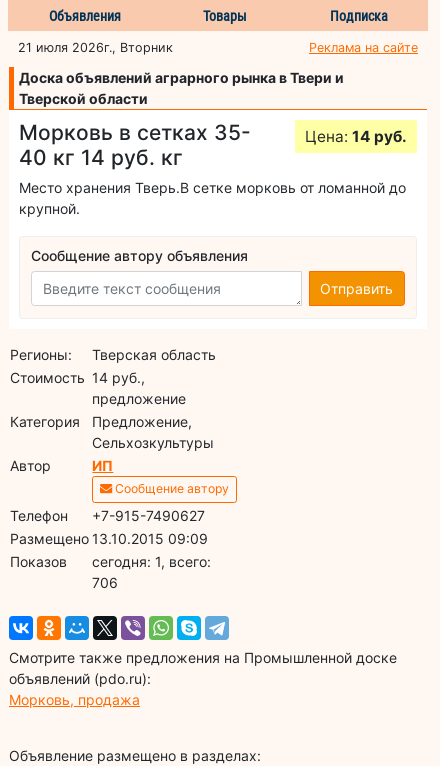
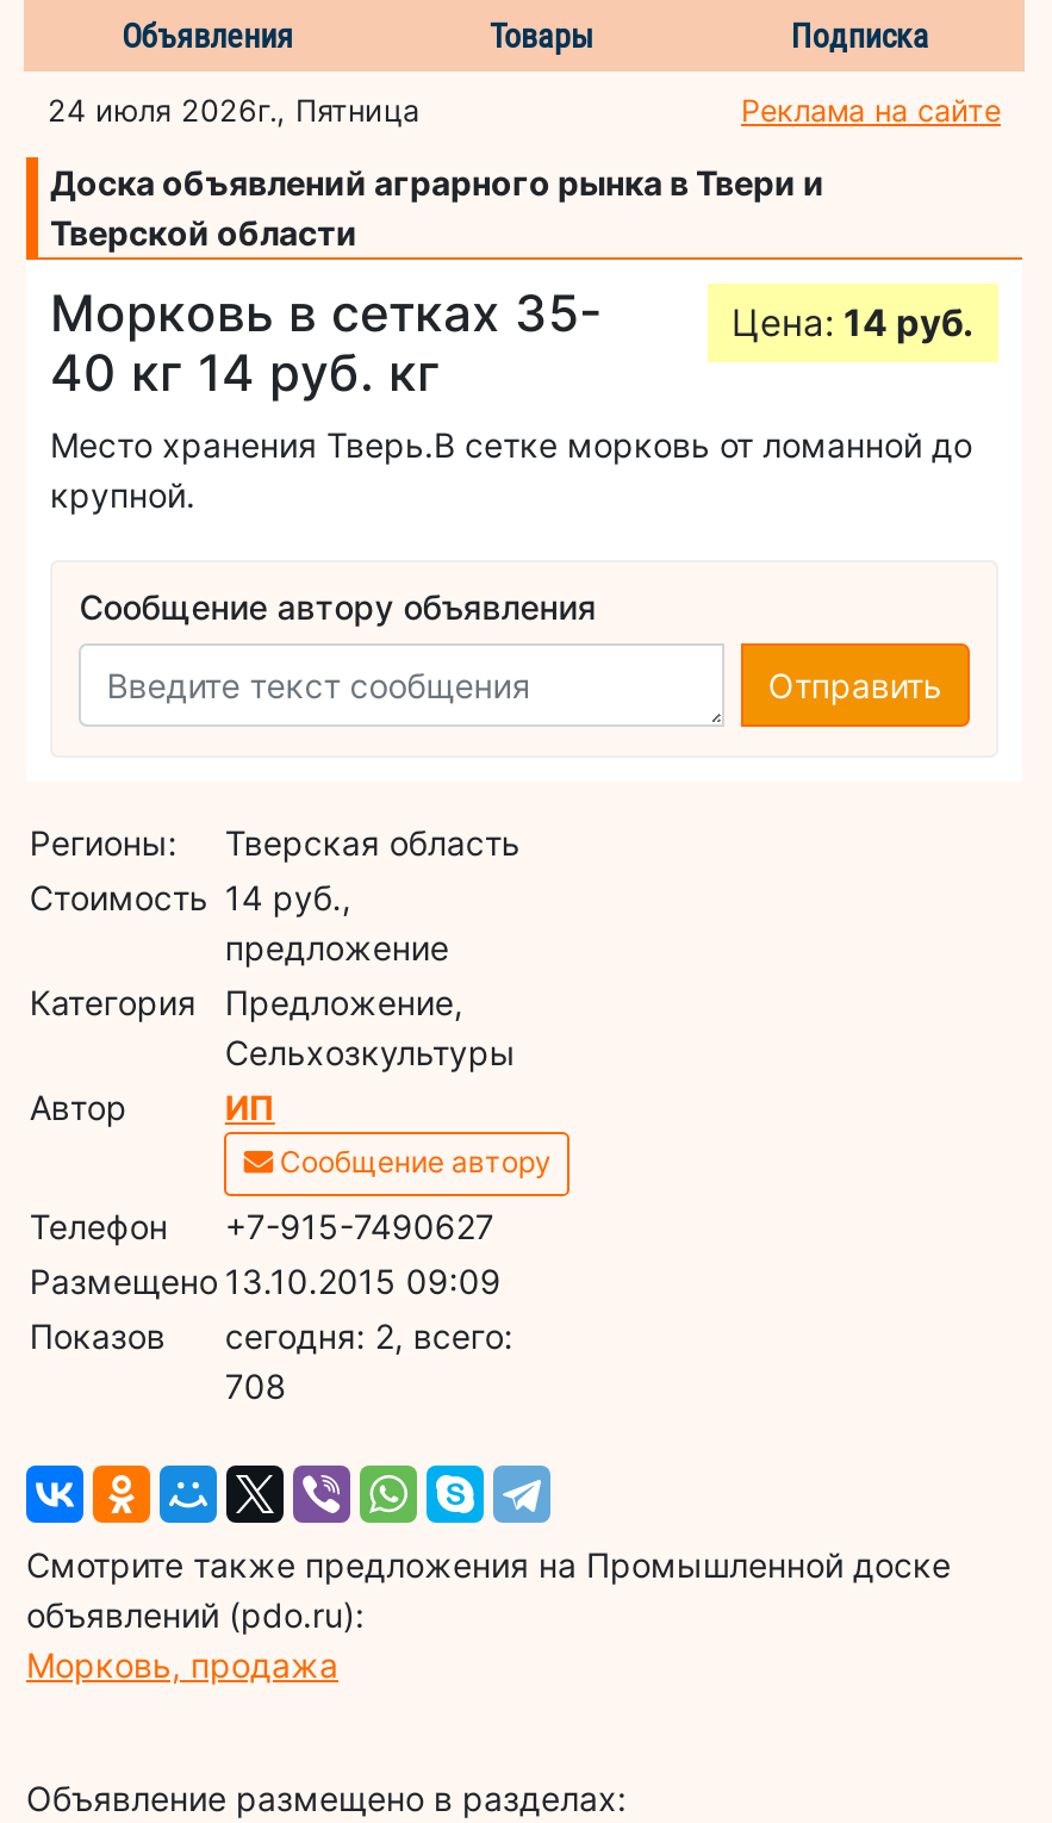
- 21 июля 2026г., Вторник
+ 24 июля 2026г., Пятница

- cегодня: 1, всего:
+ cегодня: 2, всего:

- 706
+ 708
